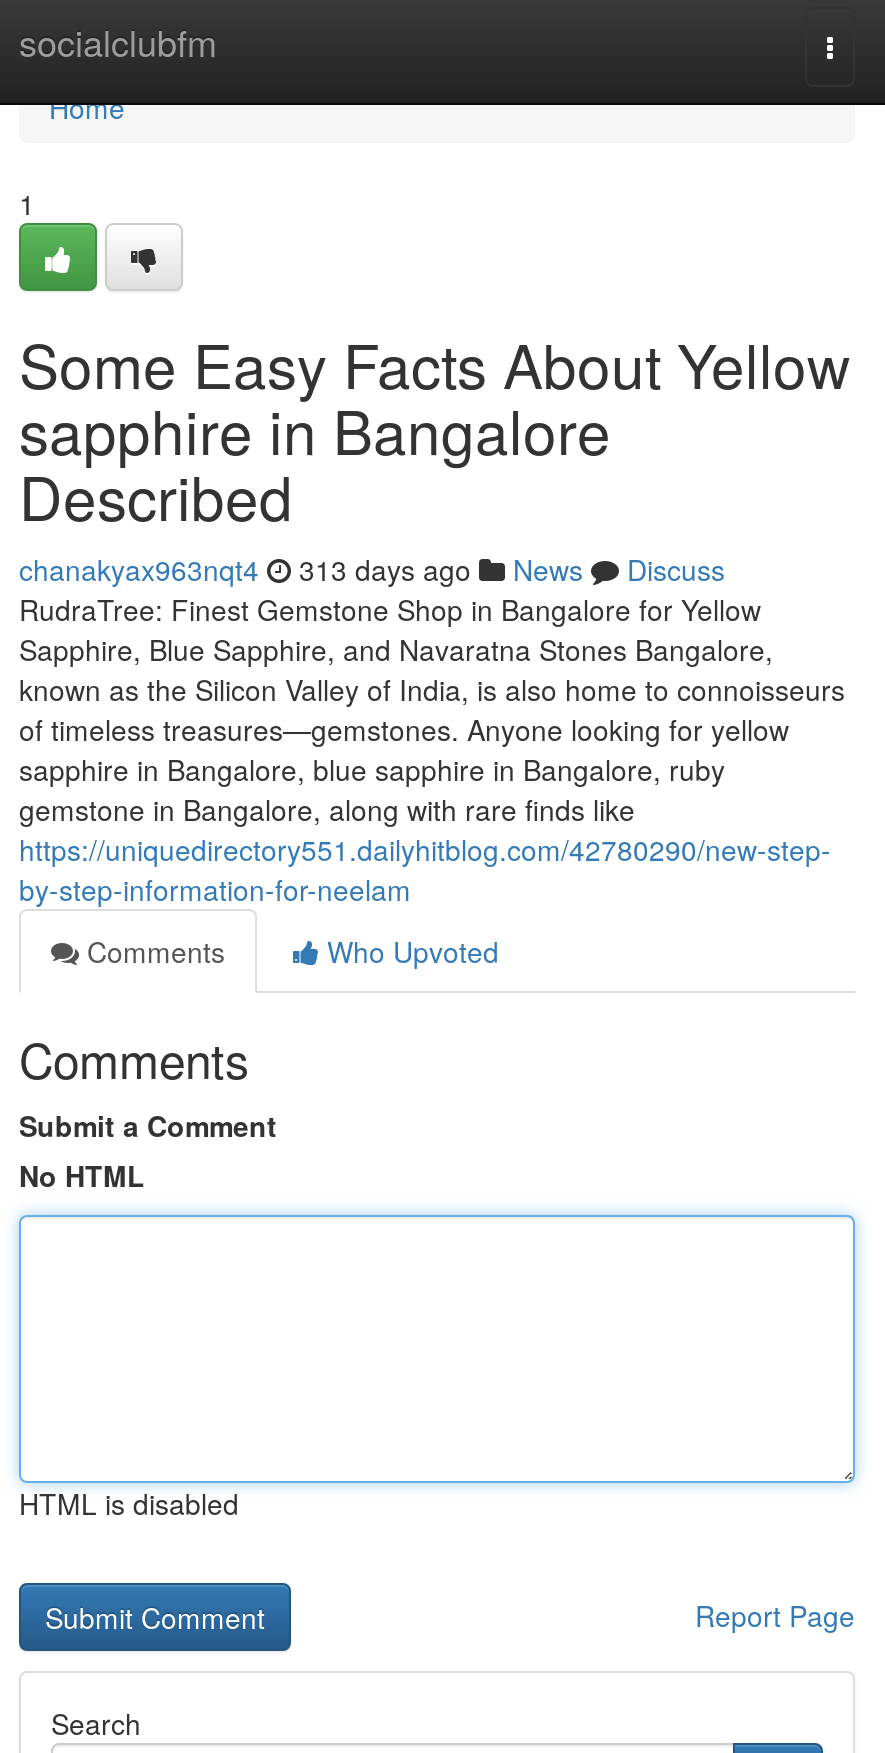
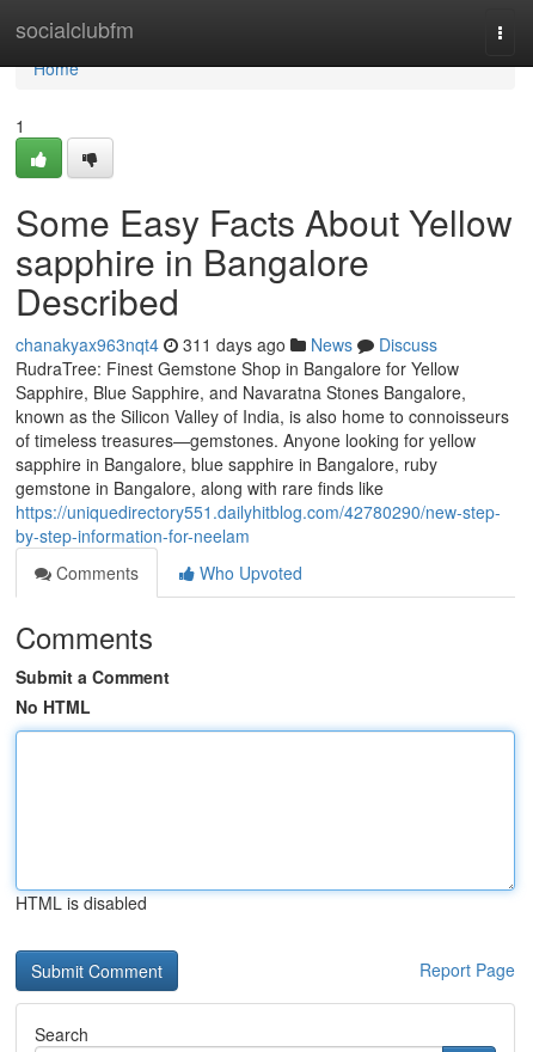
- chanakyax963nqt4 313 days ago News Discuss
+ chanakyax963nqt4 311 days ago News Discuss
